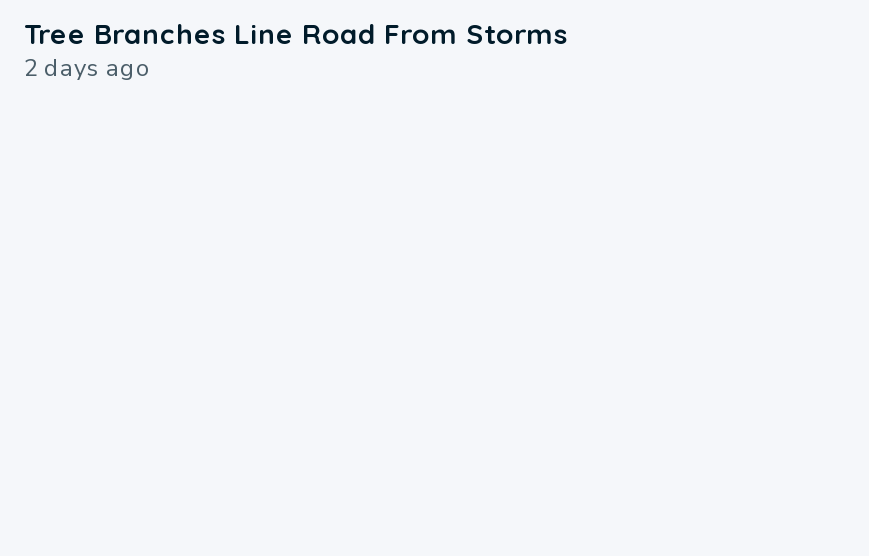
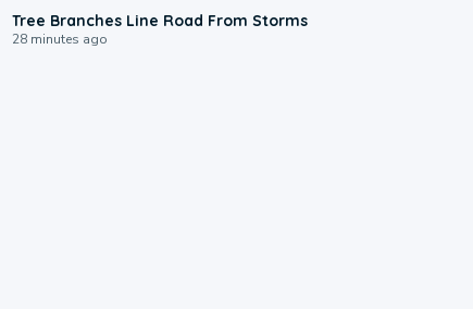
- 2 days ago
+ 28 minutes ago
